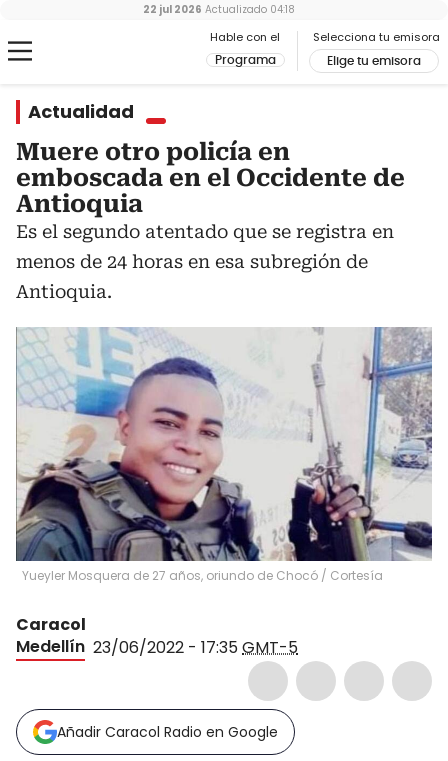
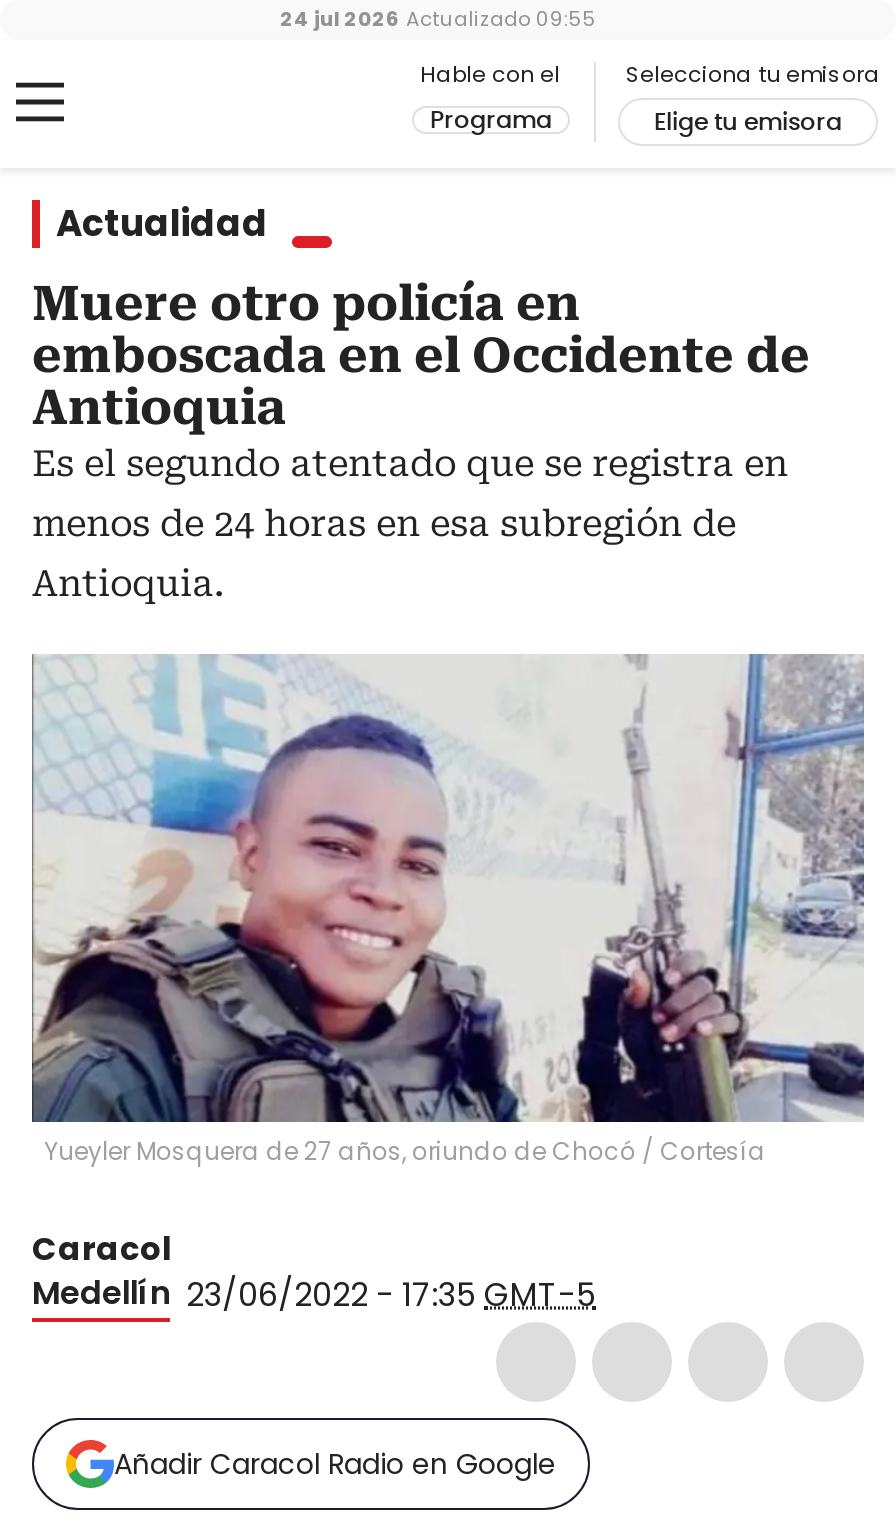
- 22 jul 2026 Actualizado 04:18
+ 24 jul 2026 Actualizado 09:55
